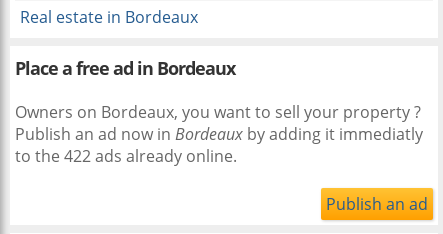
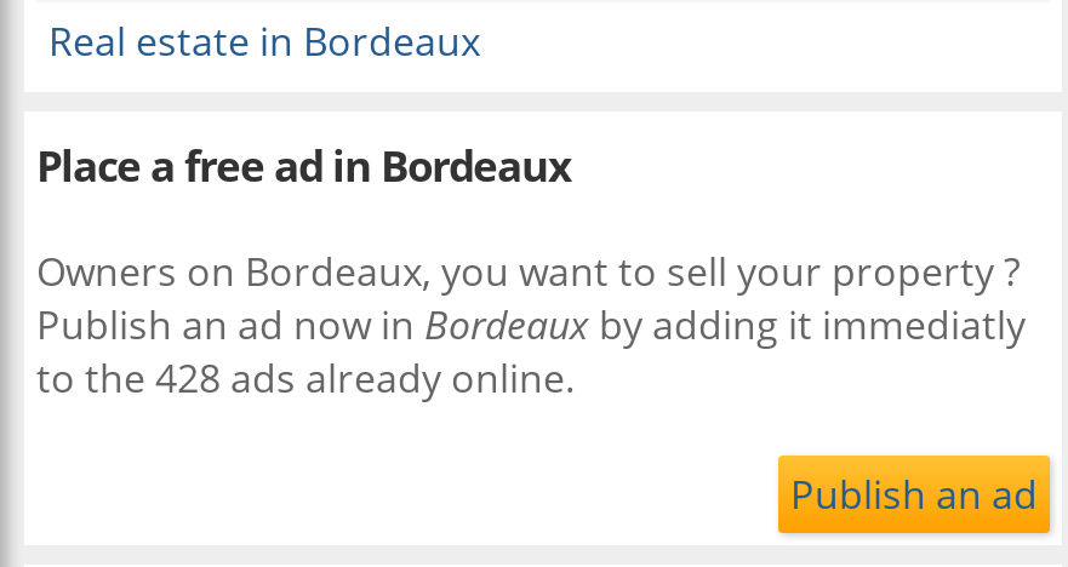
- to the 422 ads already online.
+ to the 428 ads already online.
